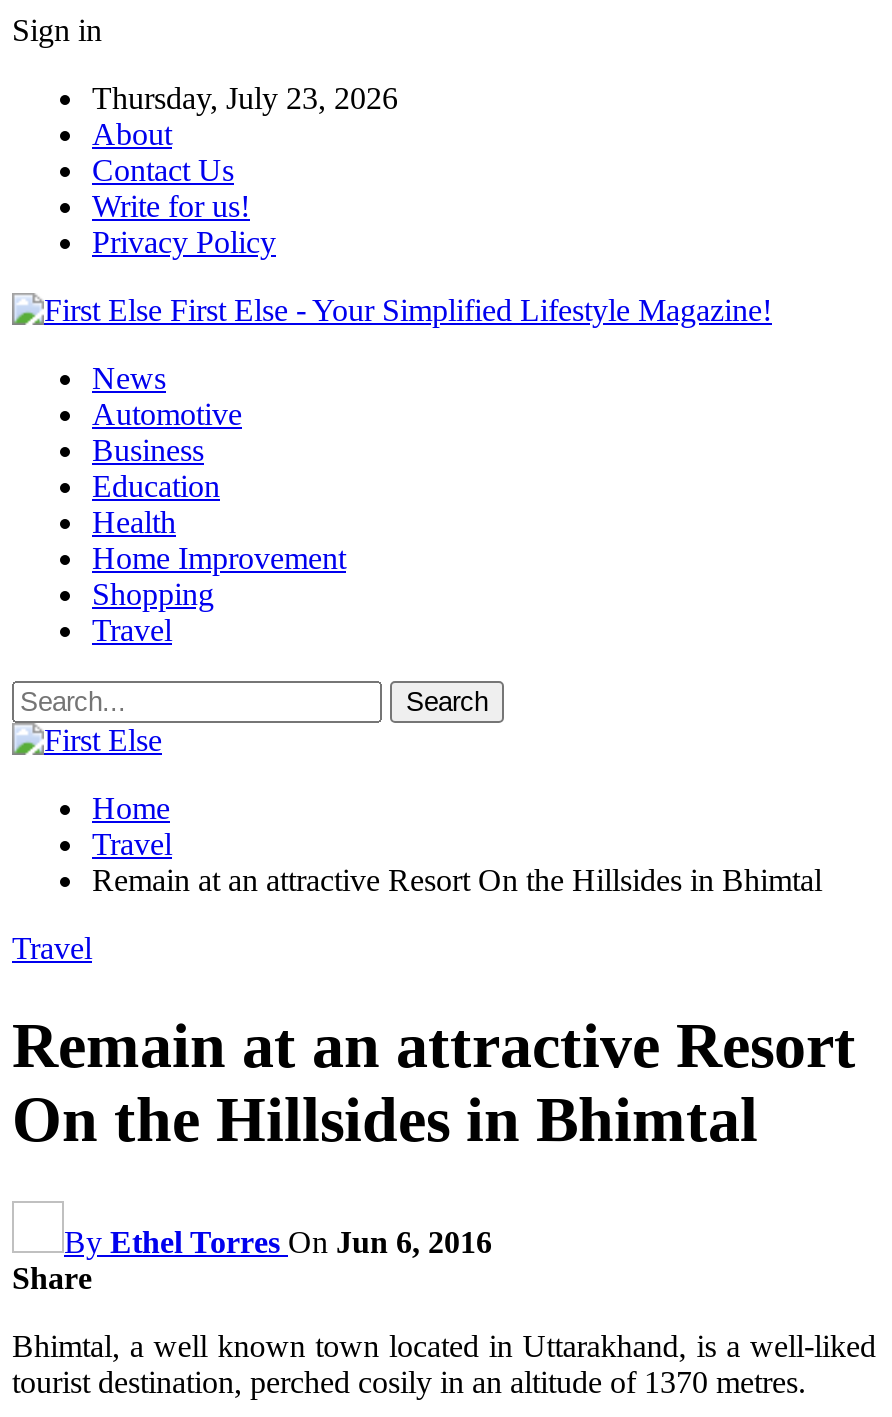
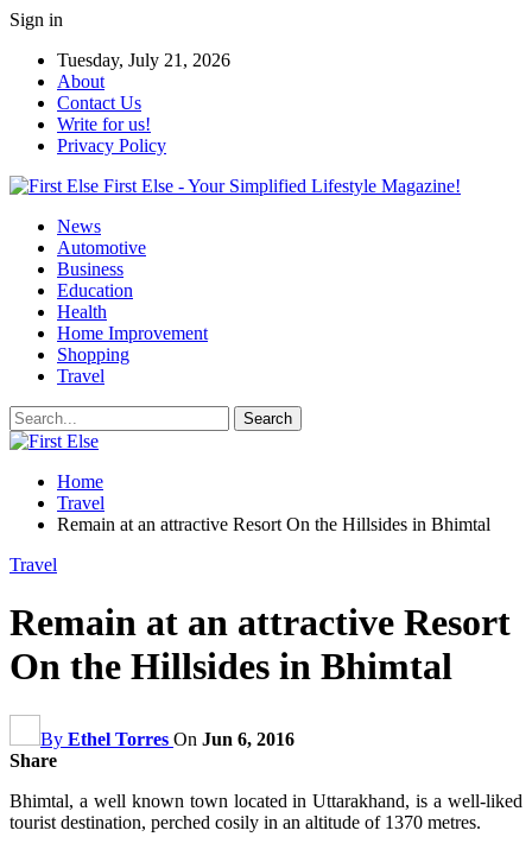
- Thursday, July 23, 2026
+ Tuesday, July 21, 2026
